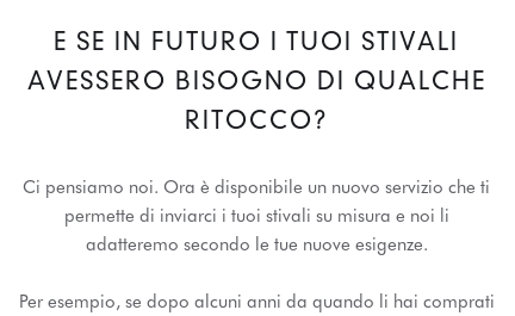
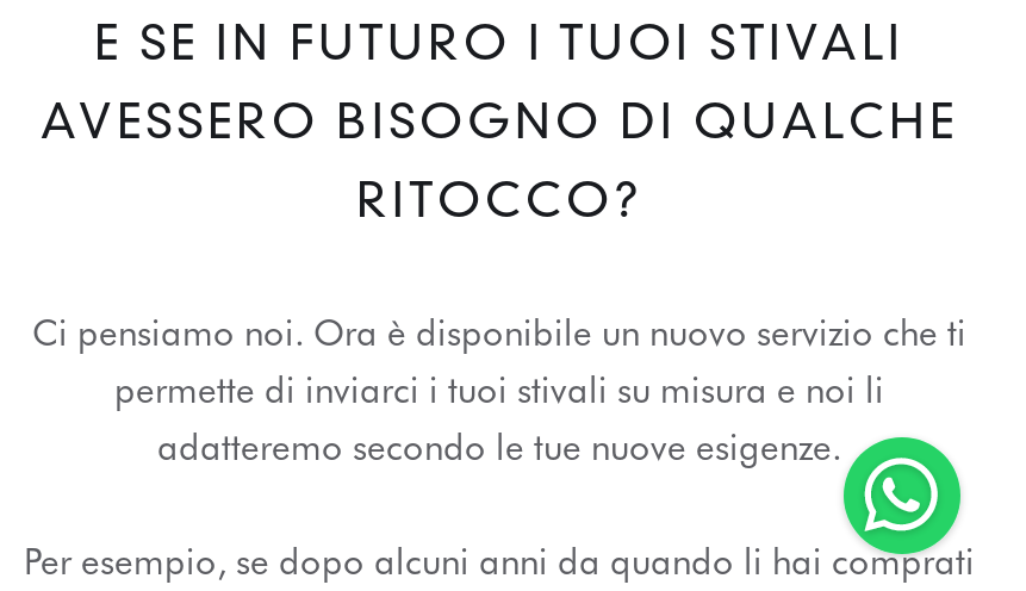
+ [image]
